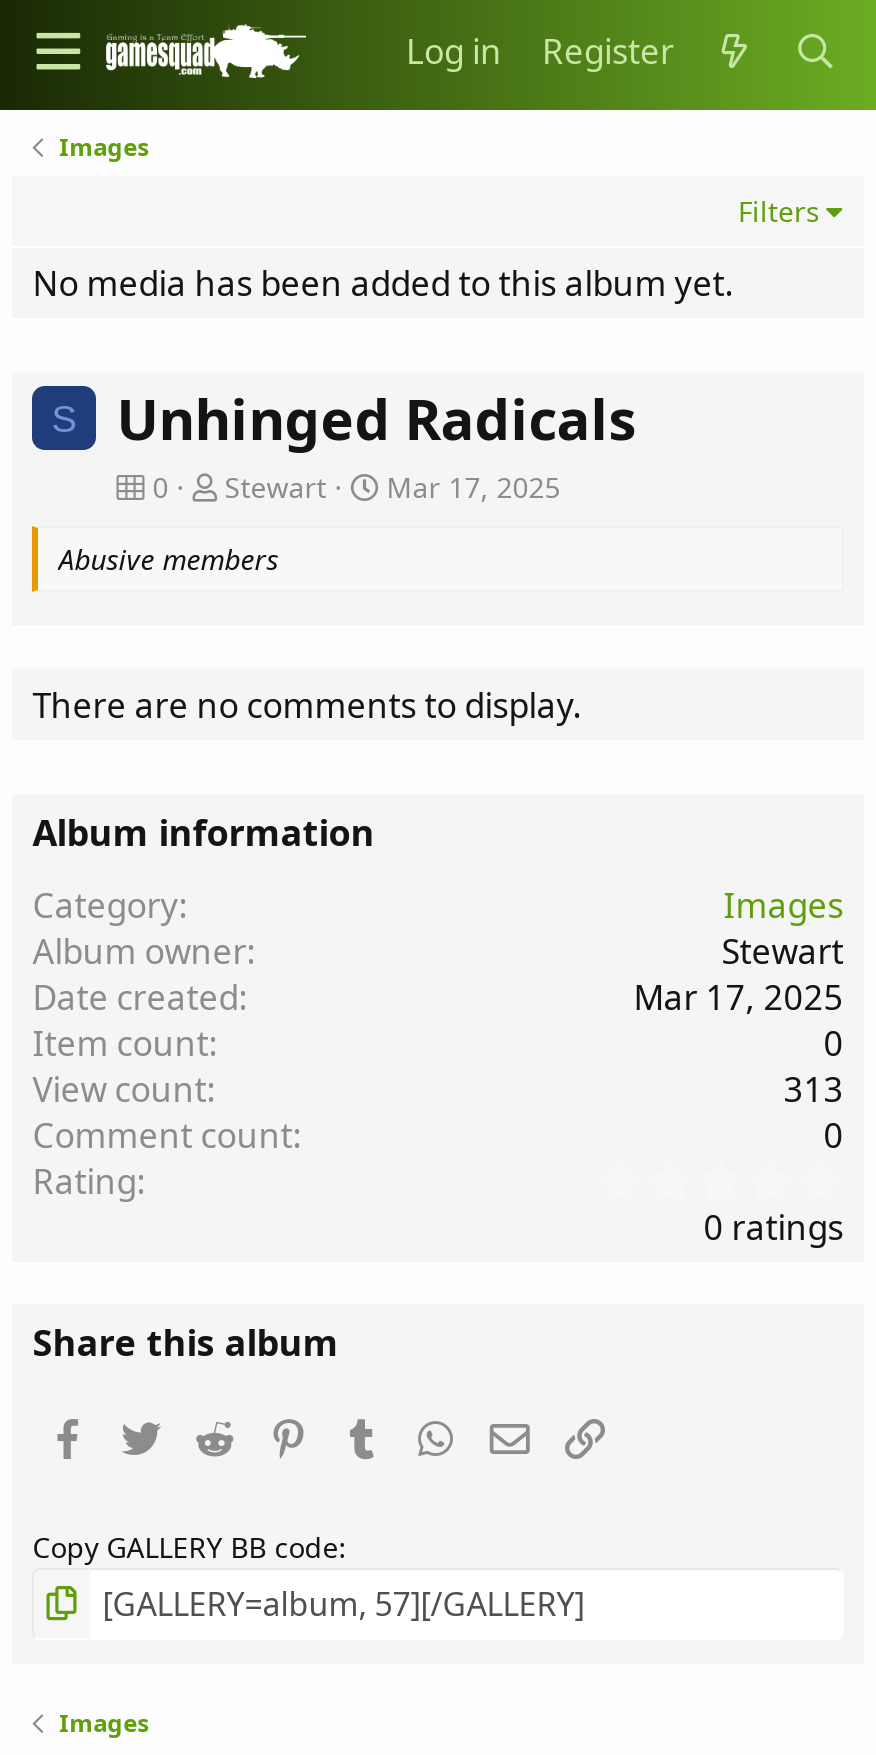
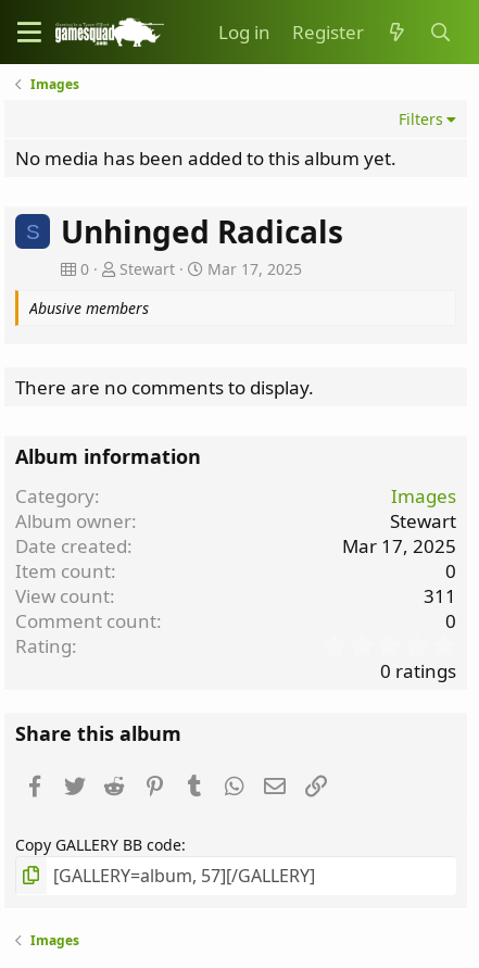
- 313
+ 311
